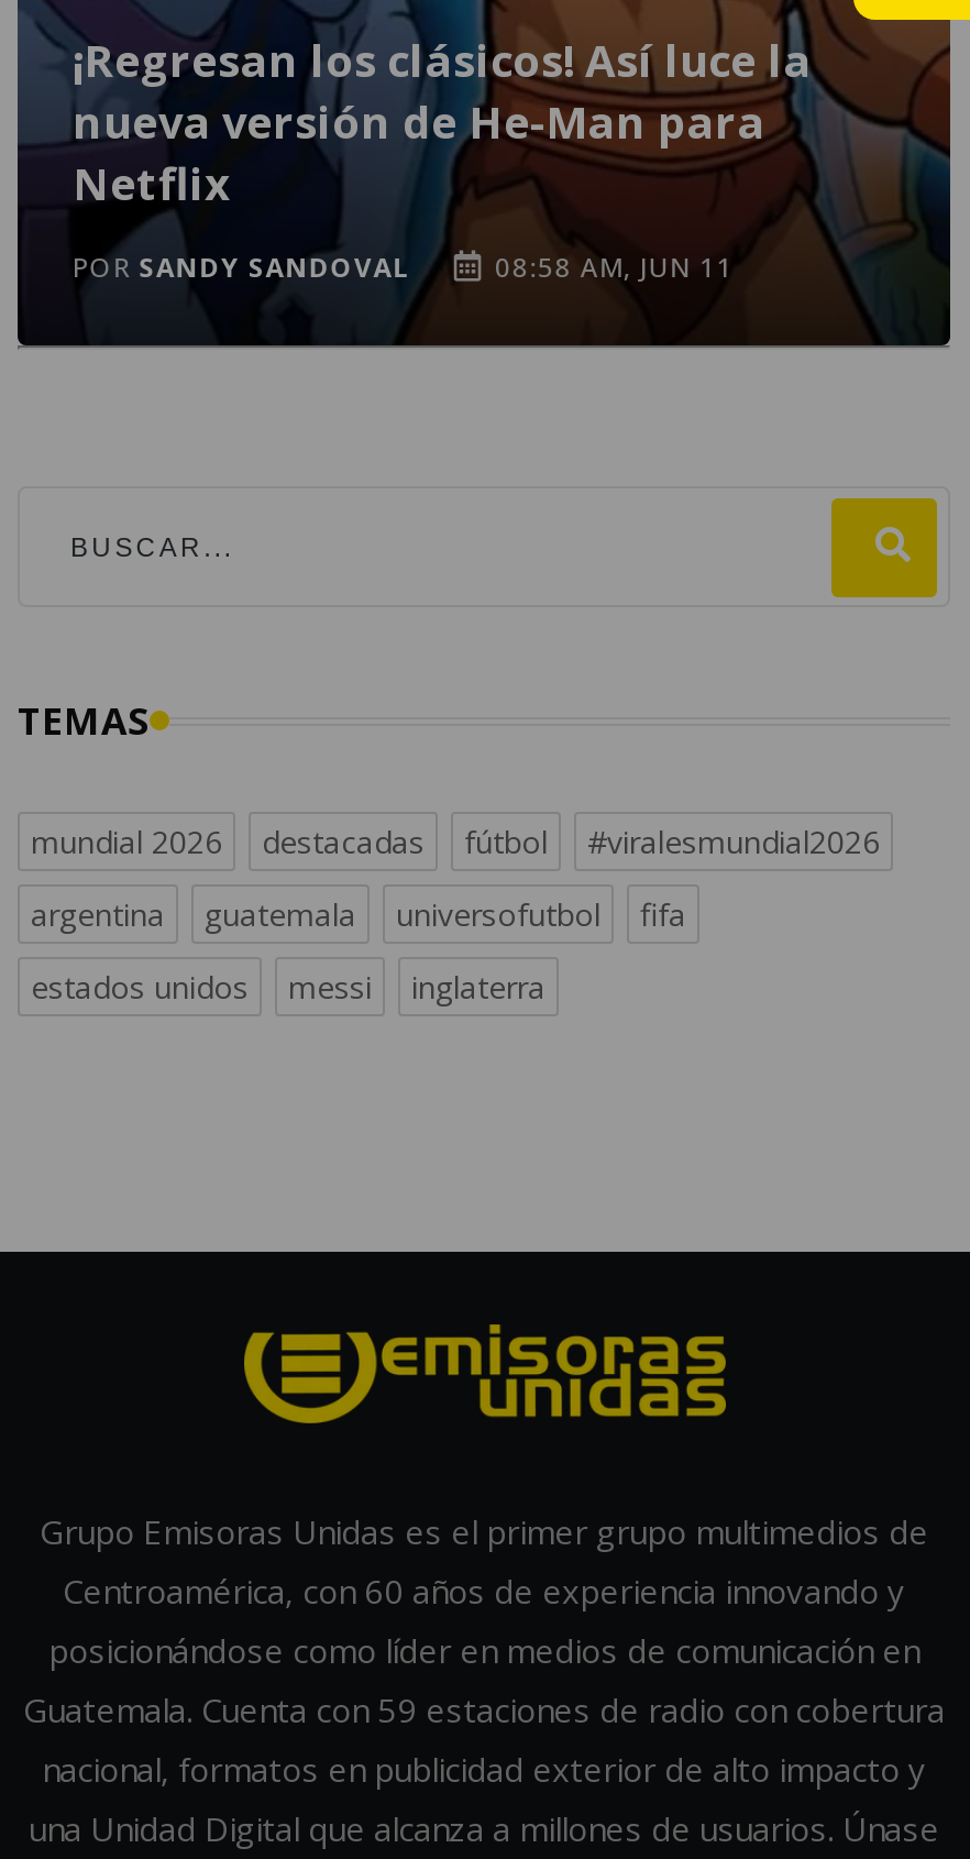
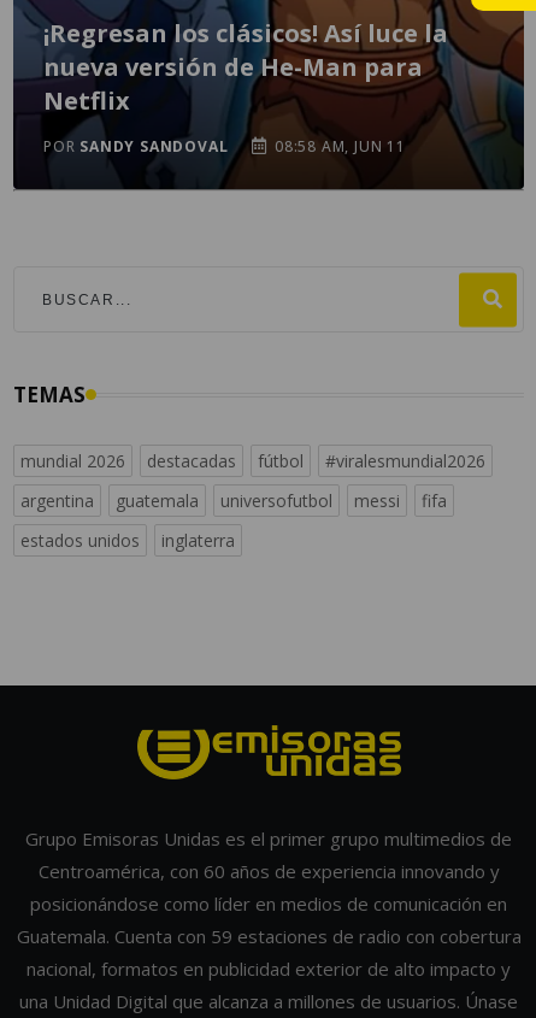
moved up: messi
